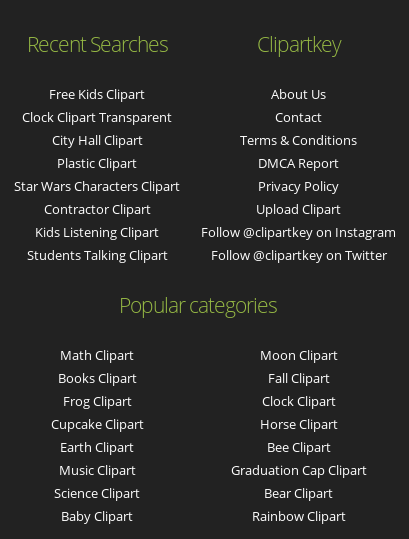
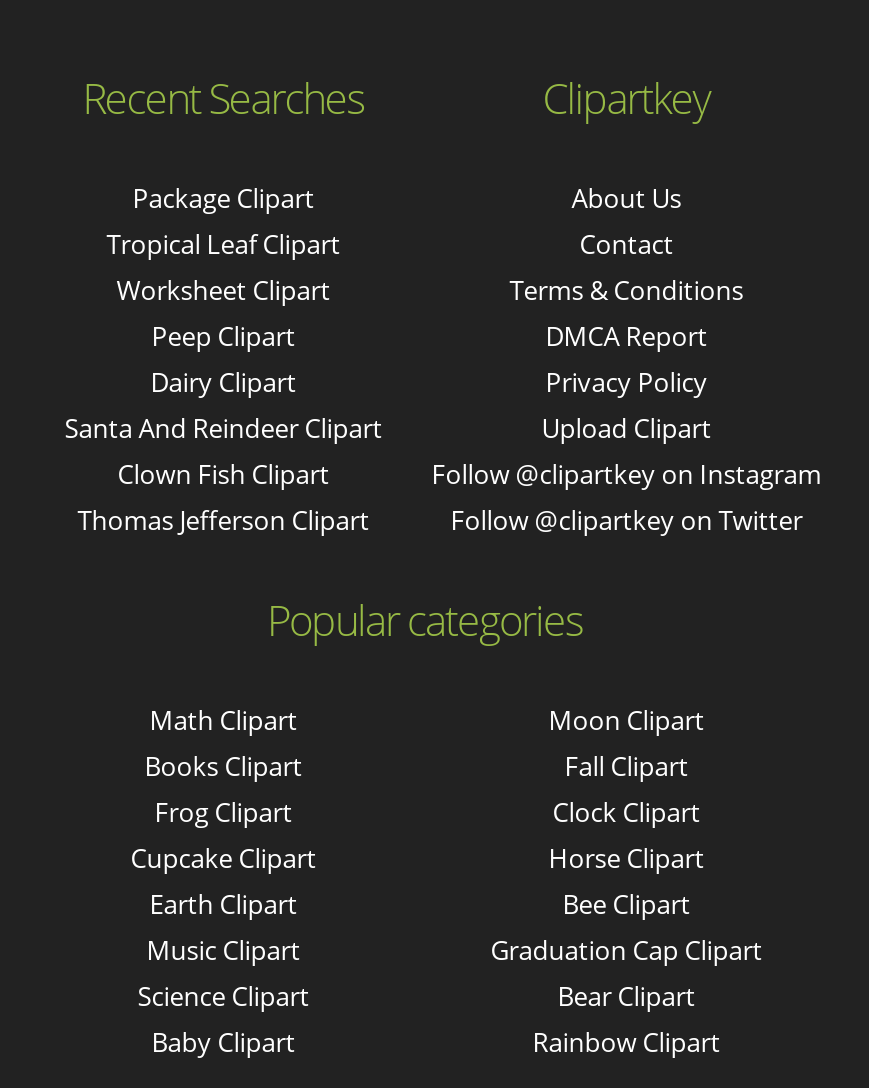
- Free Kids Clipart
- Clock Clipart Transparent
- City Hall Clipart
- Plastic Clipart
- Star Wars Characters Clipart
- Contractor Clipart
- Kids Listening Clipart
- Students Talking Clipart
+ Package Clipart
+ Tropical Leaf Clipart
+ Worksheet Clipart
+ Peep Clipart
+ Dairy Clipart
+ Santa And Reindeer Clipart
+ Clown Fish Clipart
+ Thomas Jefferson Clipart
